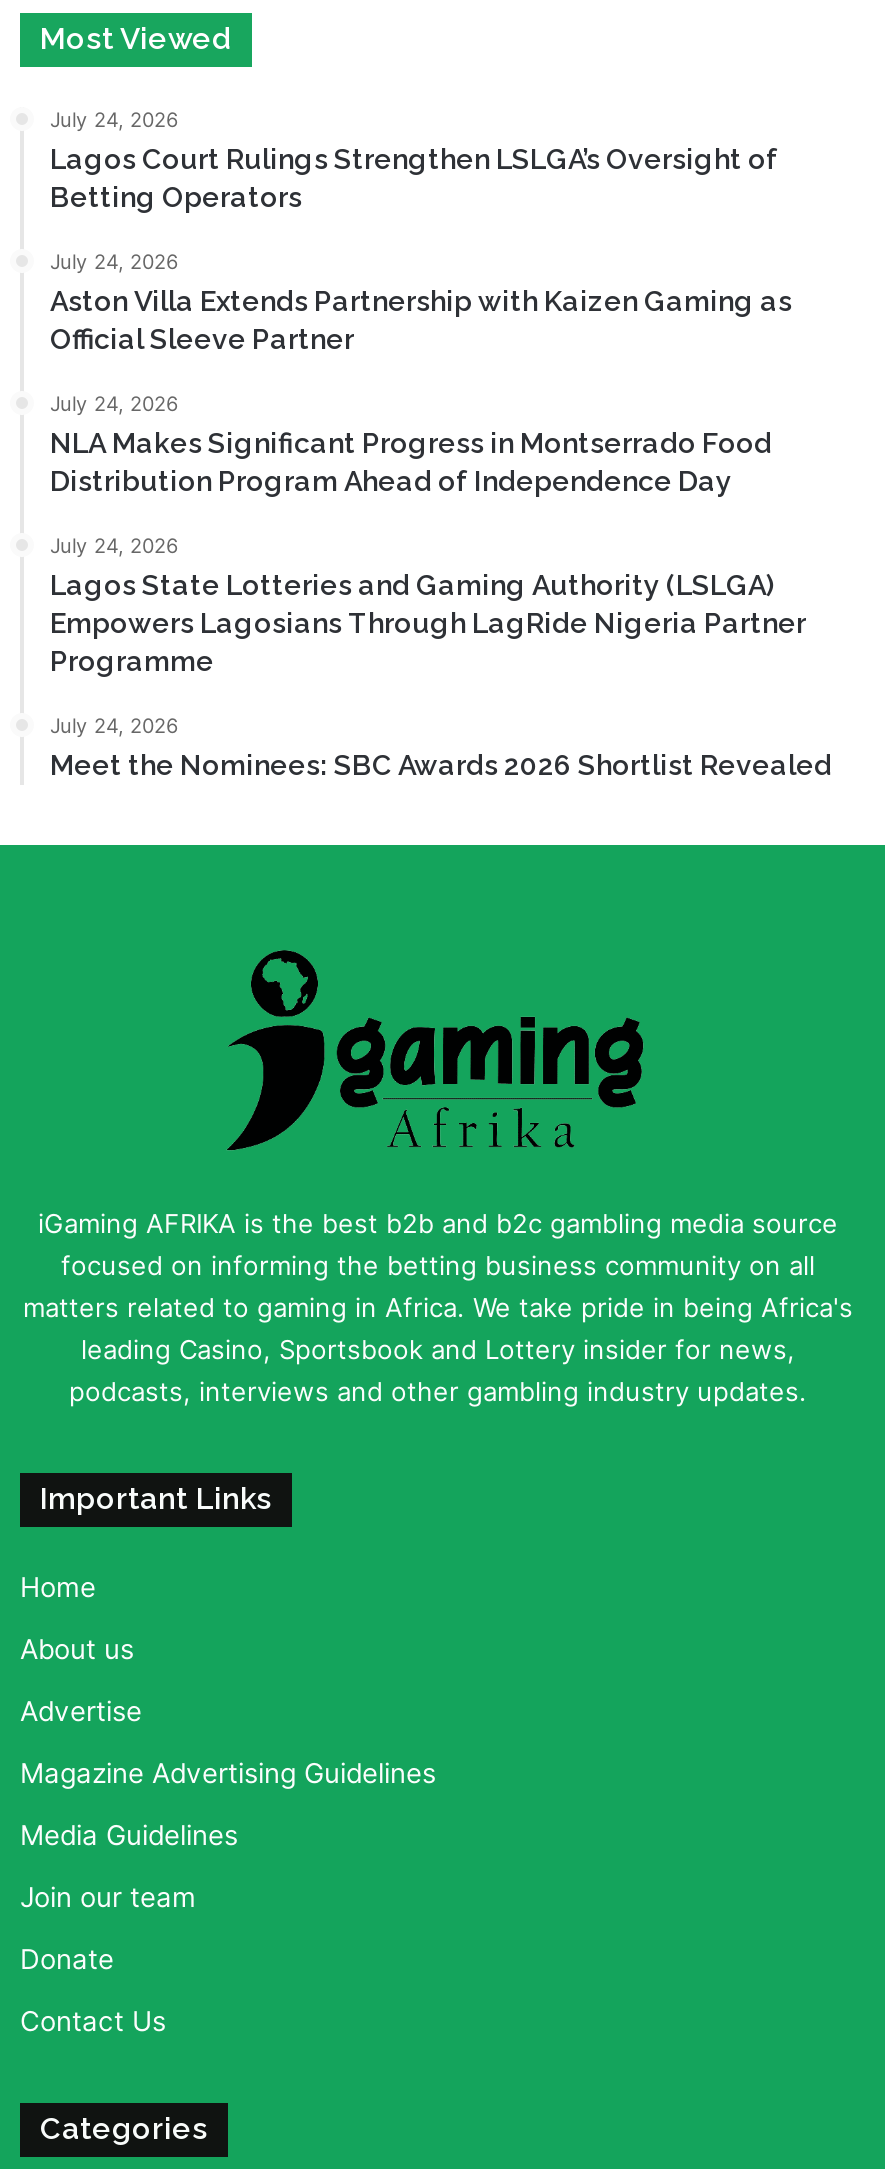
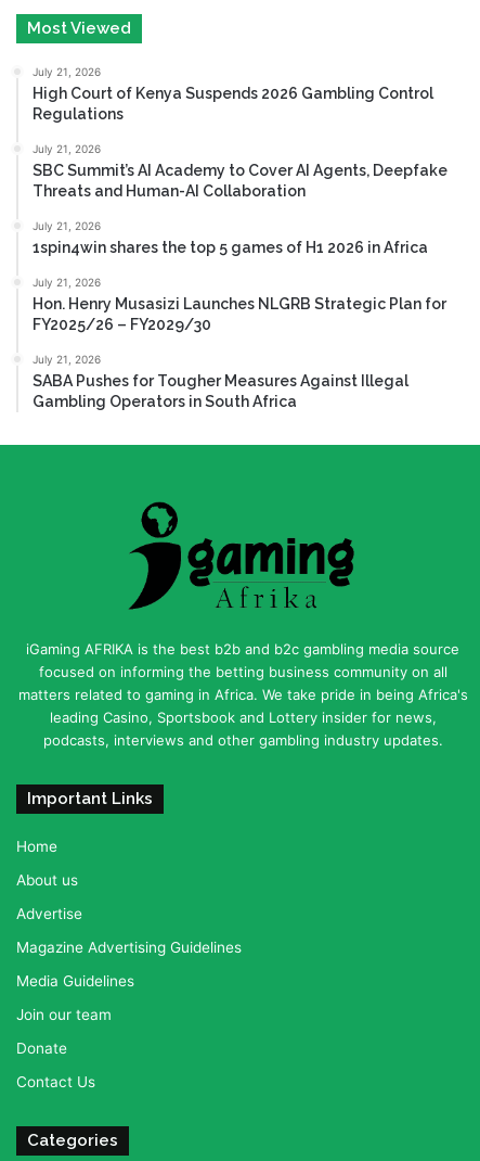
- July 24, 2026
- Lagos Court Rulings Strengthen LSLGA’s Oversight of
- Betting Operators
+ July 21, 2026
+ High Court of Kenya Suspends 2026 Gambling Control
+ Regulations

- July 24, 2026
- Aston Villa Extends Partnership with Kaizen Gaming as
- Official Sleeve Partner
+ July 21, 2026
+ SBC Summit’s AI Academy to Cover AI Agents, Deepfake
+ Threats and Human-AI Collaboration

- July 24, 2026
- NLA Makes Significant Progress in Montserrado Food
- Distribution Program Ahead of Independence Day
+ July 21, 2026
+ 1spin4win shares the top 5 games of H1 2026 in Africa

- July 24, 2026
- Lagos State Lotteries and Gaming Authority (LSLGA)
- Empowers Lagosians Through LagRide Nigeria Partner
- Programme
+ July 21, 2026
+ Hon. Henry Musasizi Launches NLGRB Strategic Plan for
+ FY2025/26 – FY2029/30

- July 24, 2026
- Meet the Nominees: SBC Awards 2026 Shortlist Revealed
+ July 21, 2026
+ SABA Pushes for Tougher Measures Against Illegal
+ Gambling Operators in South Africa
